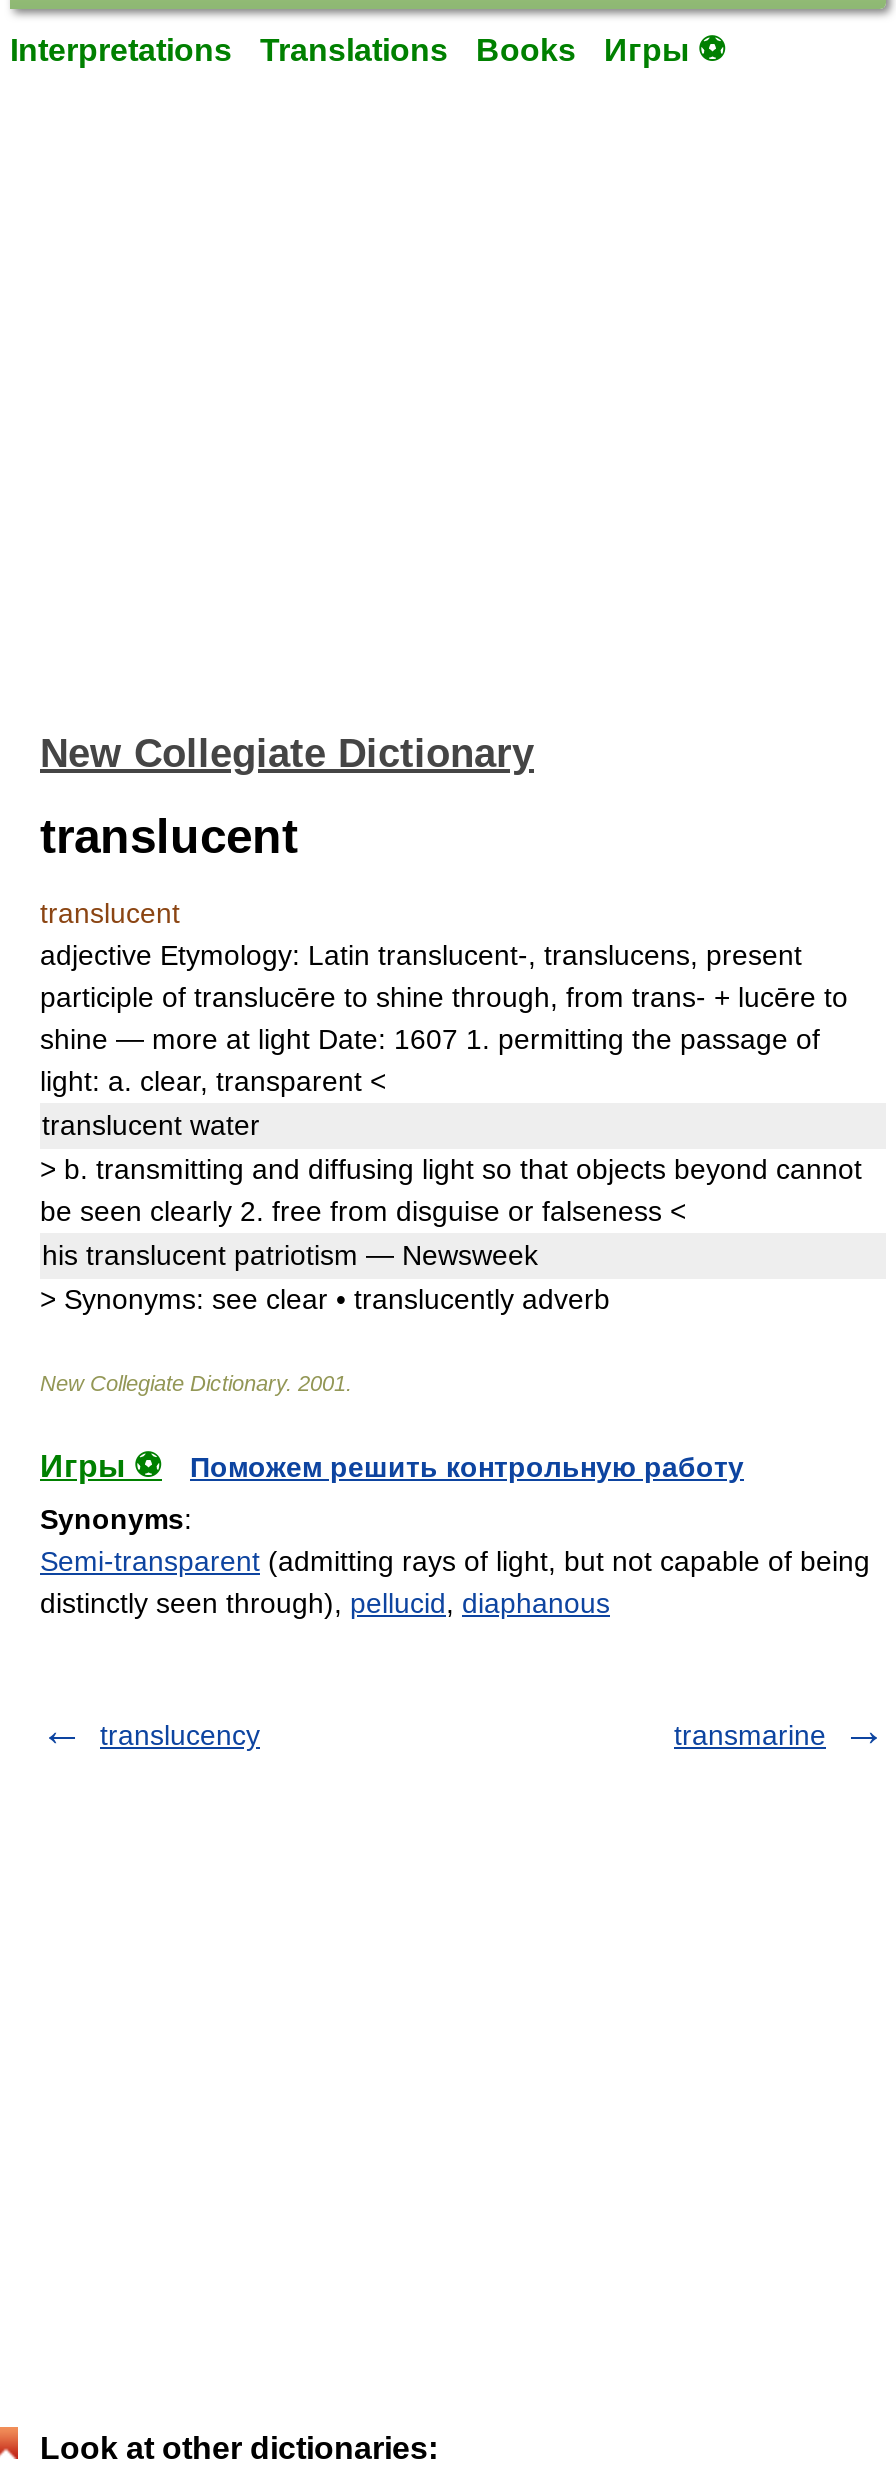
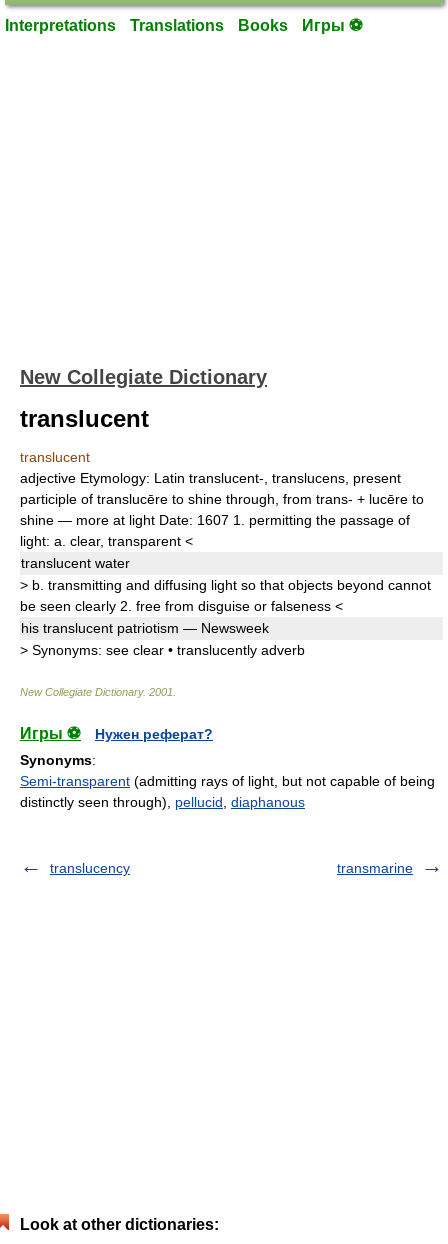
- Поможем решить контрольную работу
+ Нужен реферат?
